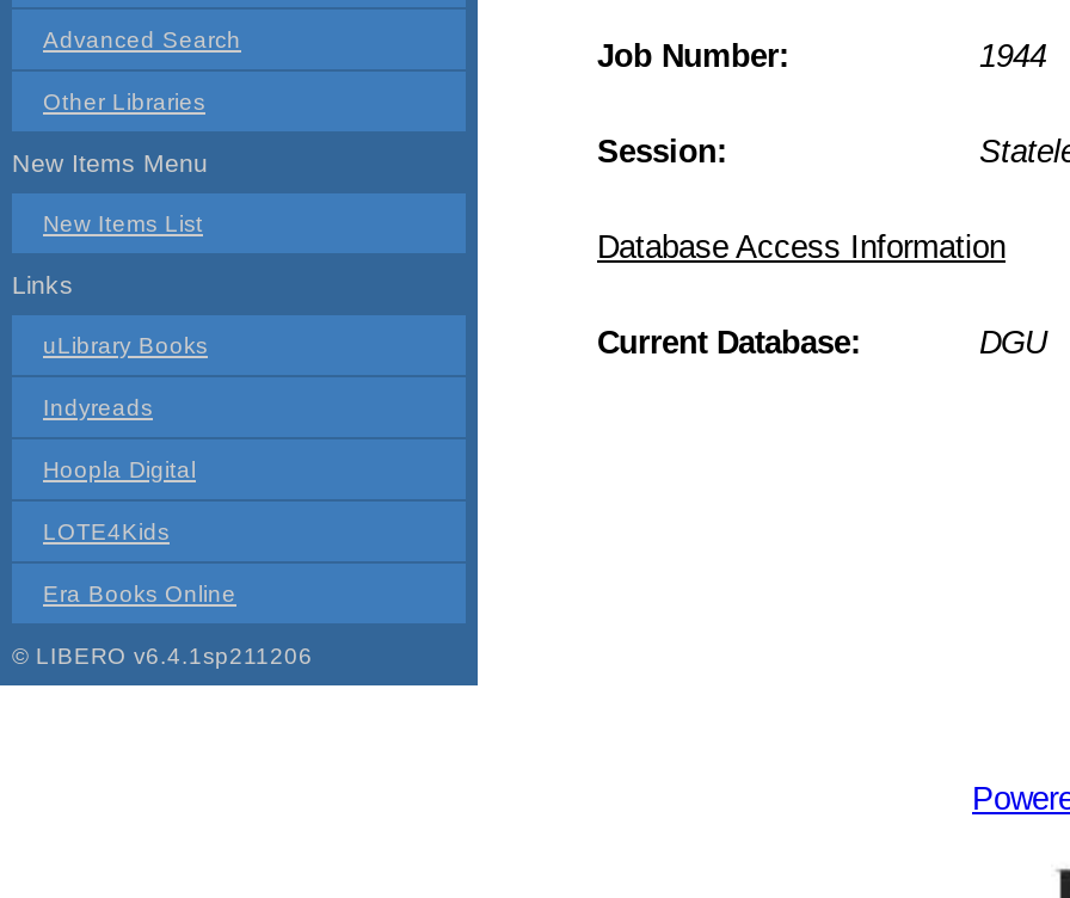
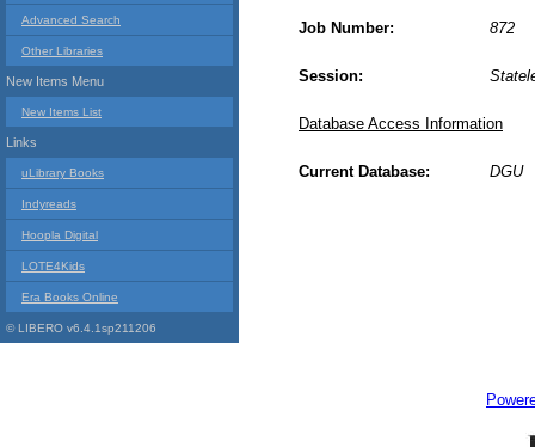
- 1944
+ 872
